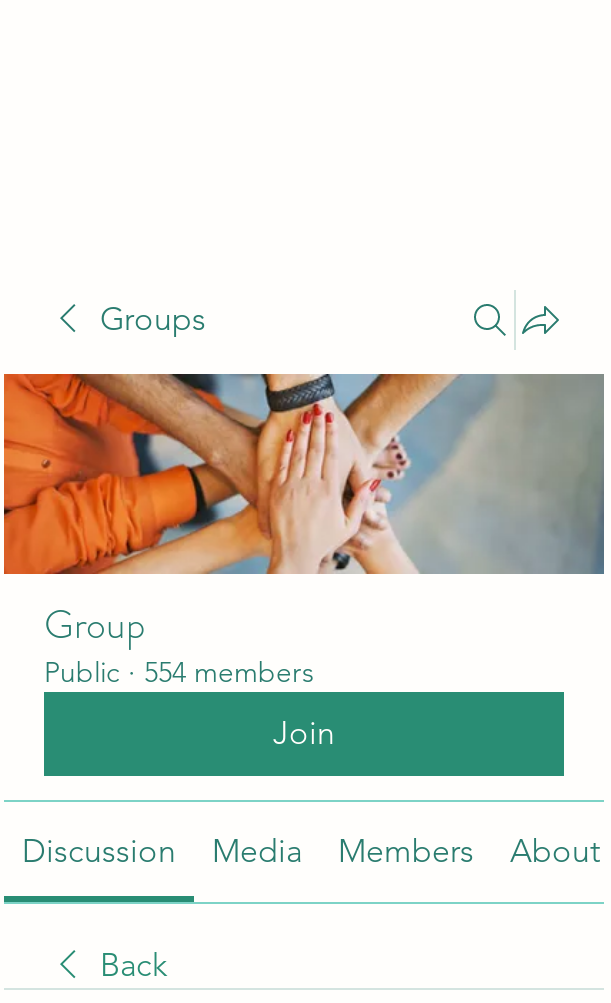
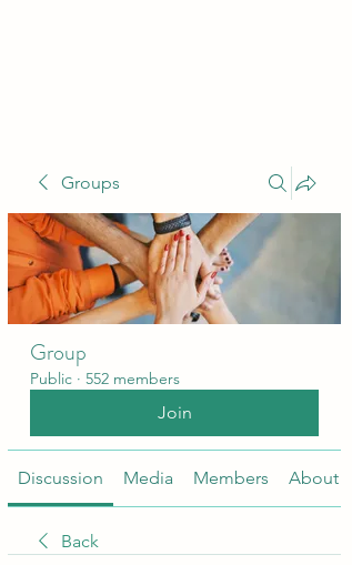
- Public · 554 members
+ Public · 552 members
